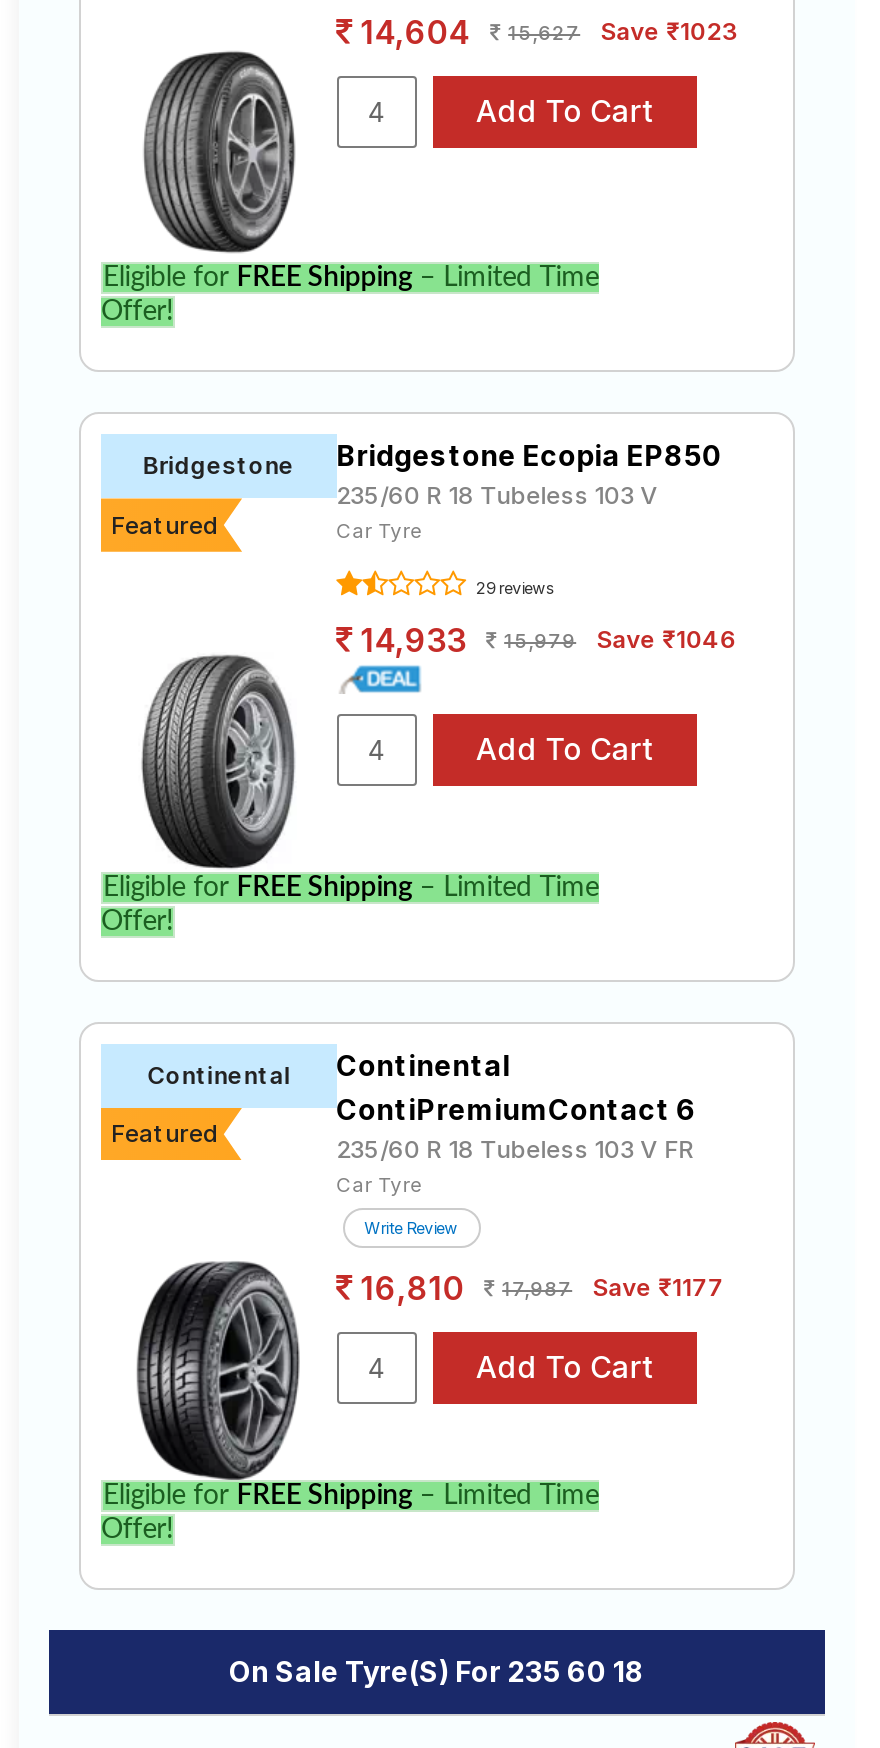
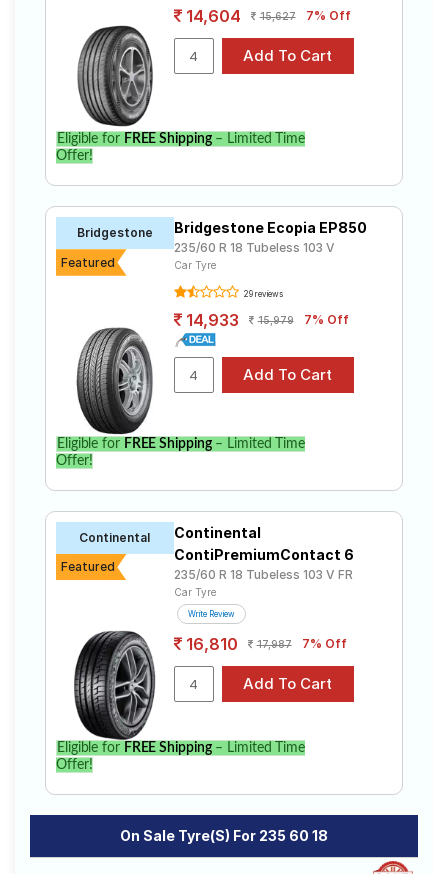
- 14,604 15,627 Save ₹1023
+ 14,604 15,627 7% Off

- Save ₹1046
+ 7% Off

- 16,810 17,987 Save ₹1177
+ 16,810 17,987 7% Off
